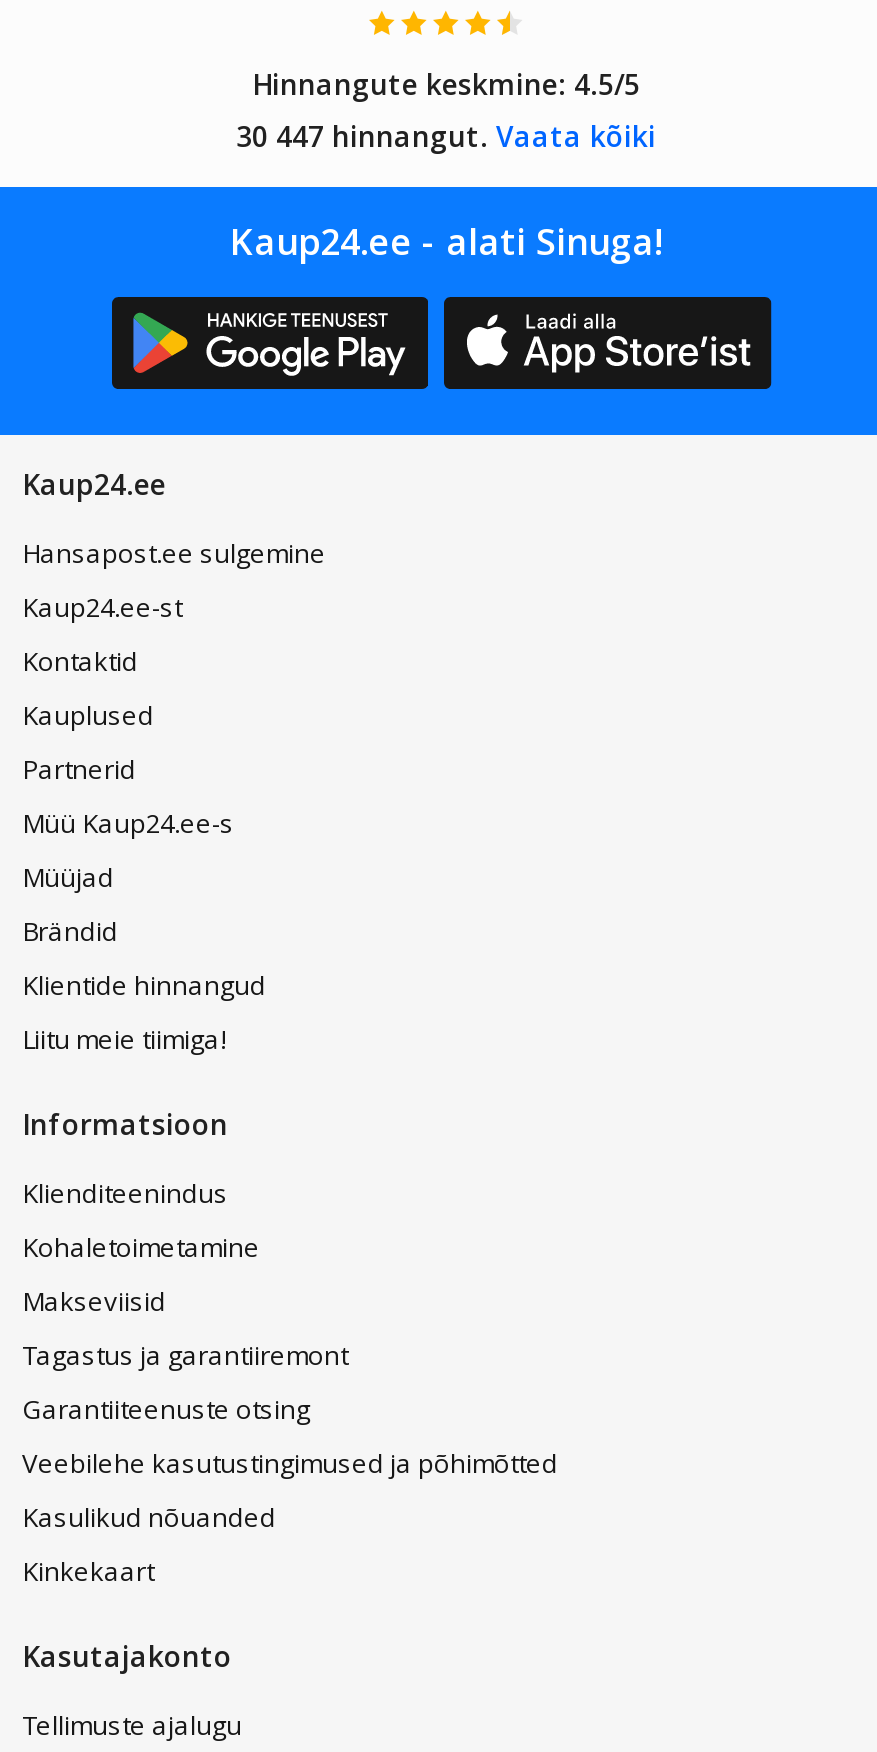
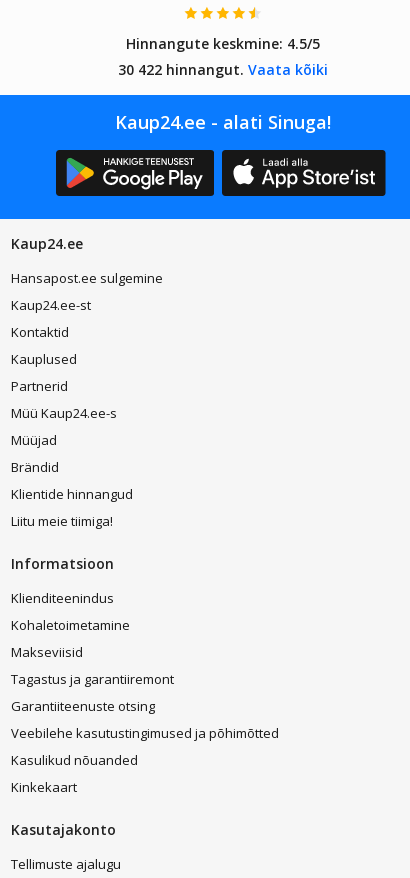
- 30 447 hinnangut. Vaata kõiki
+ 30 422 hinnangut. Vaata kõiki
